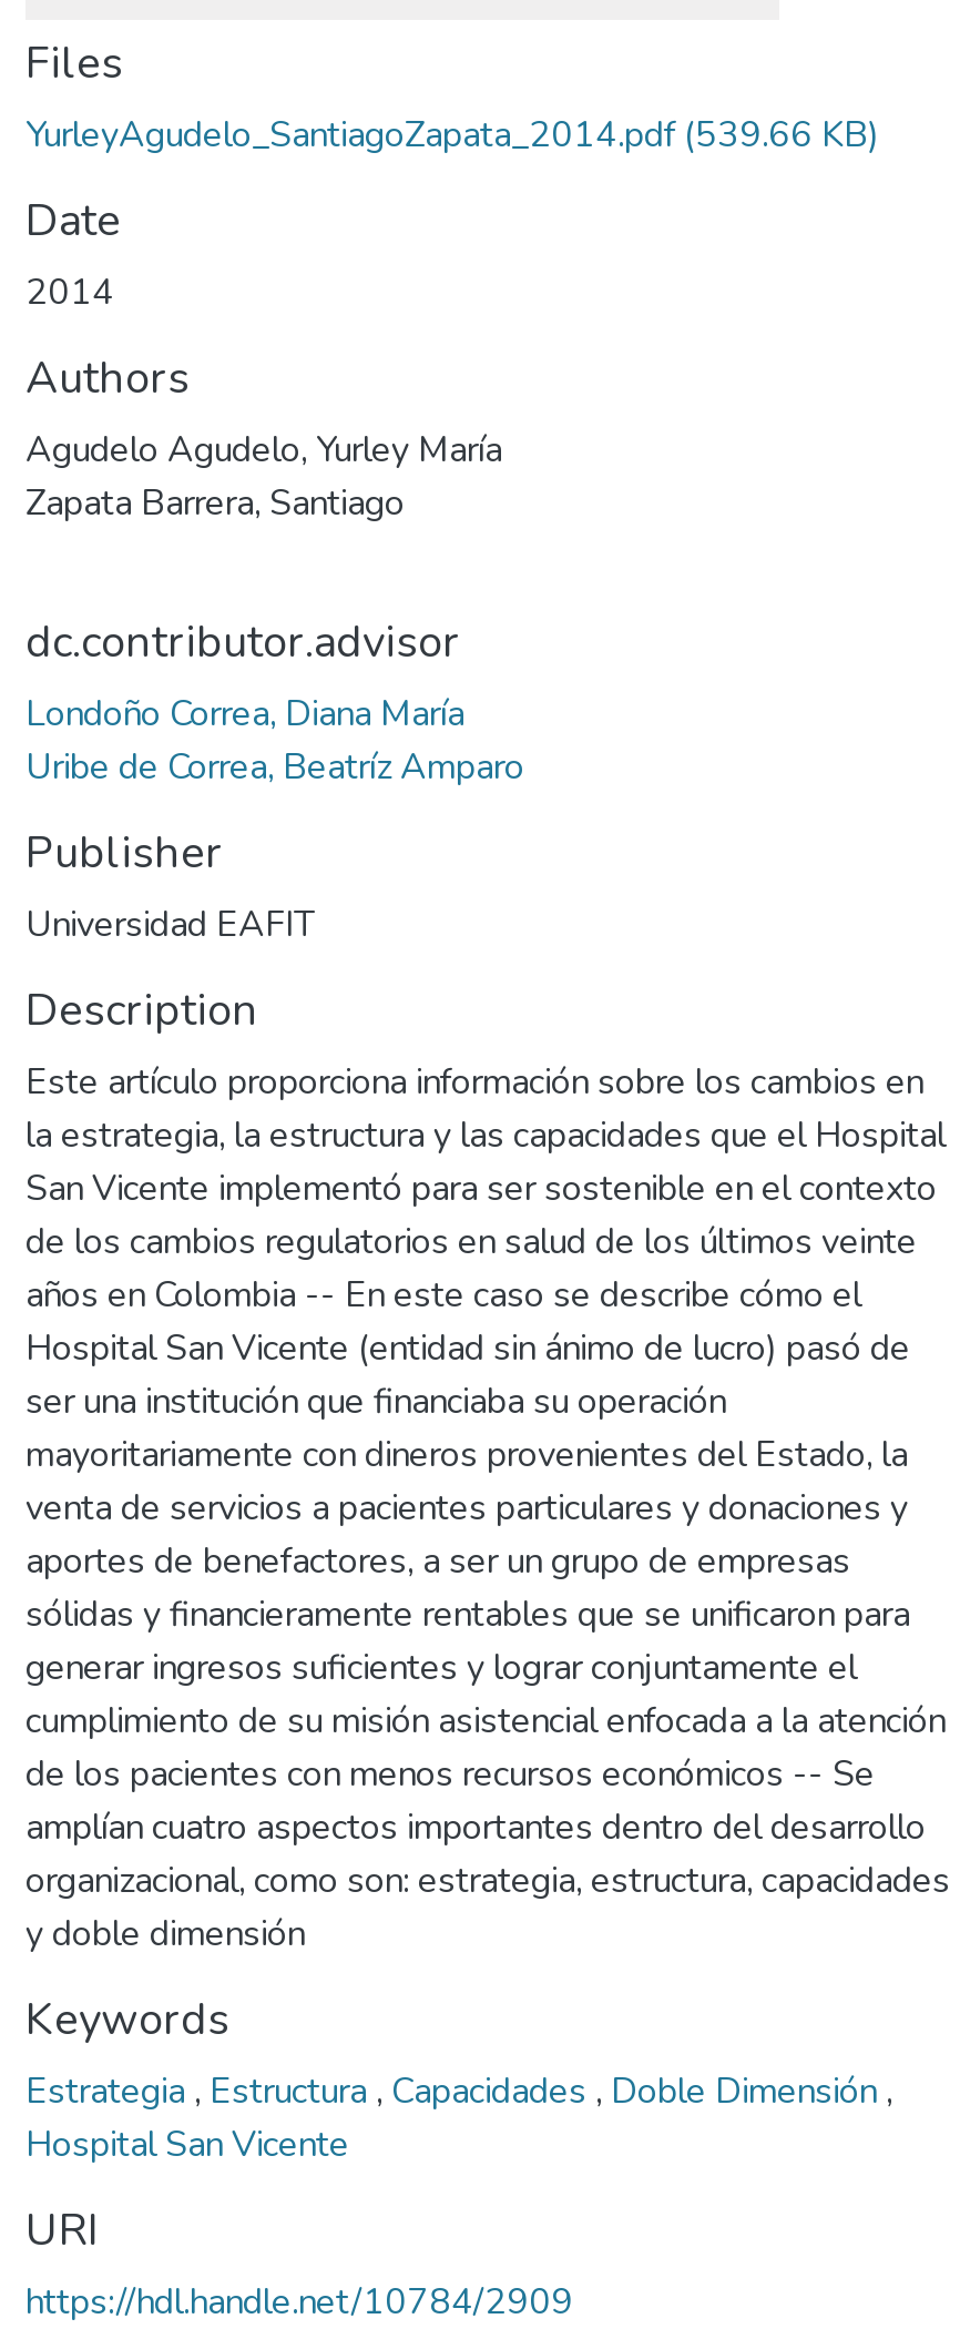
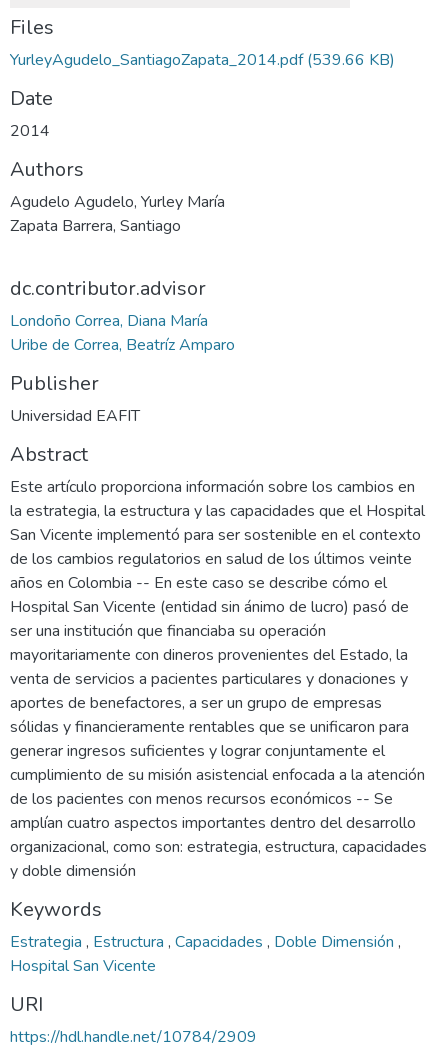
- Description
+ Abstract
